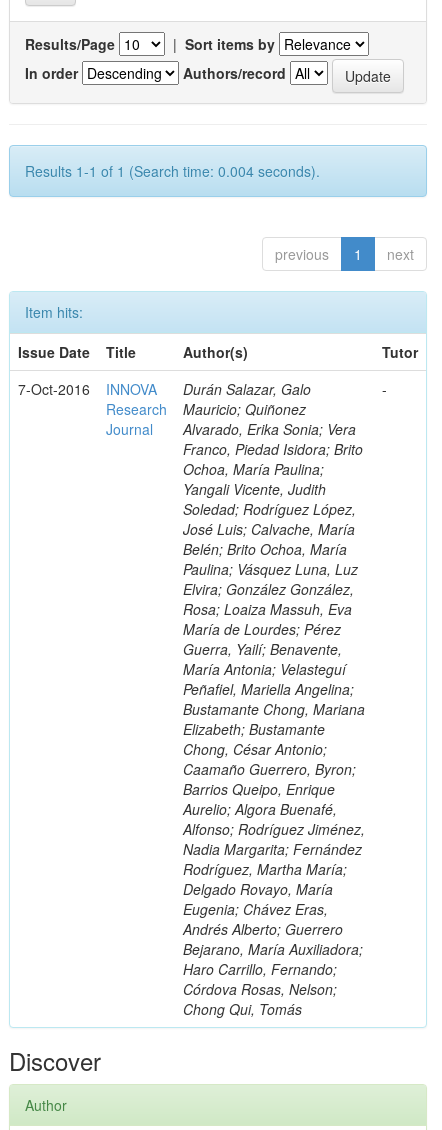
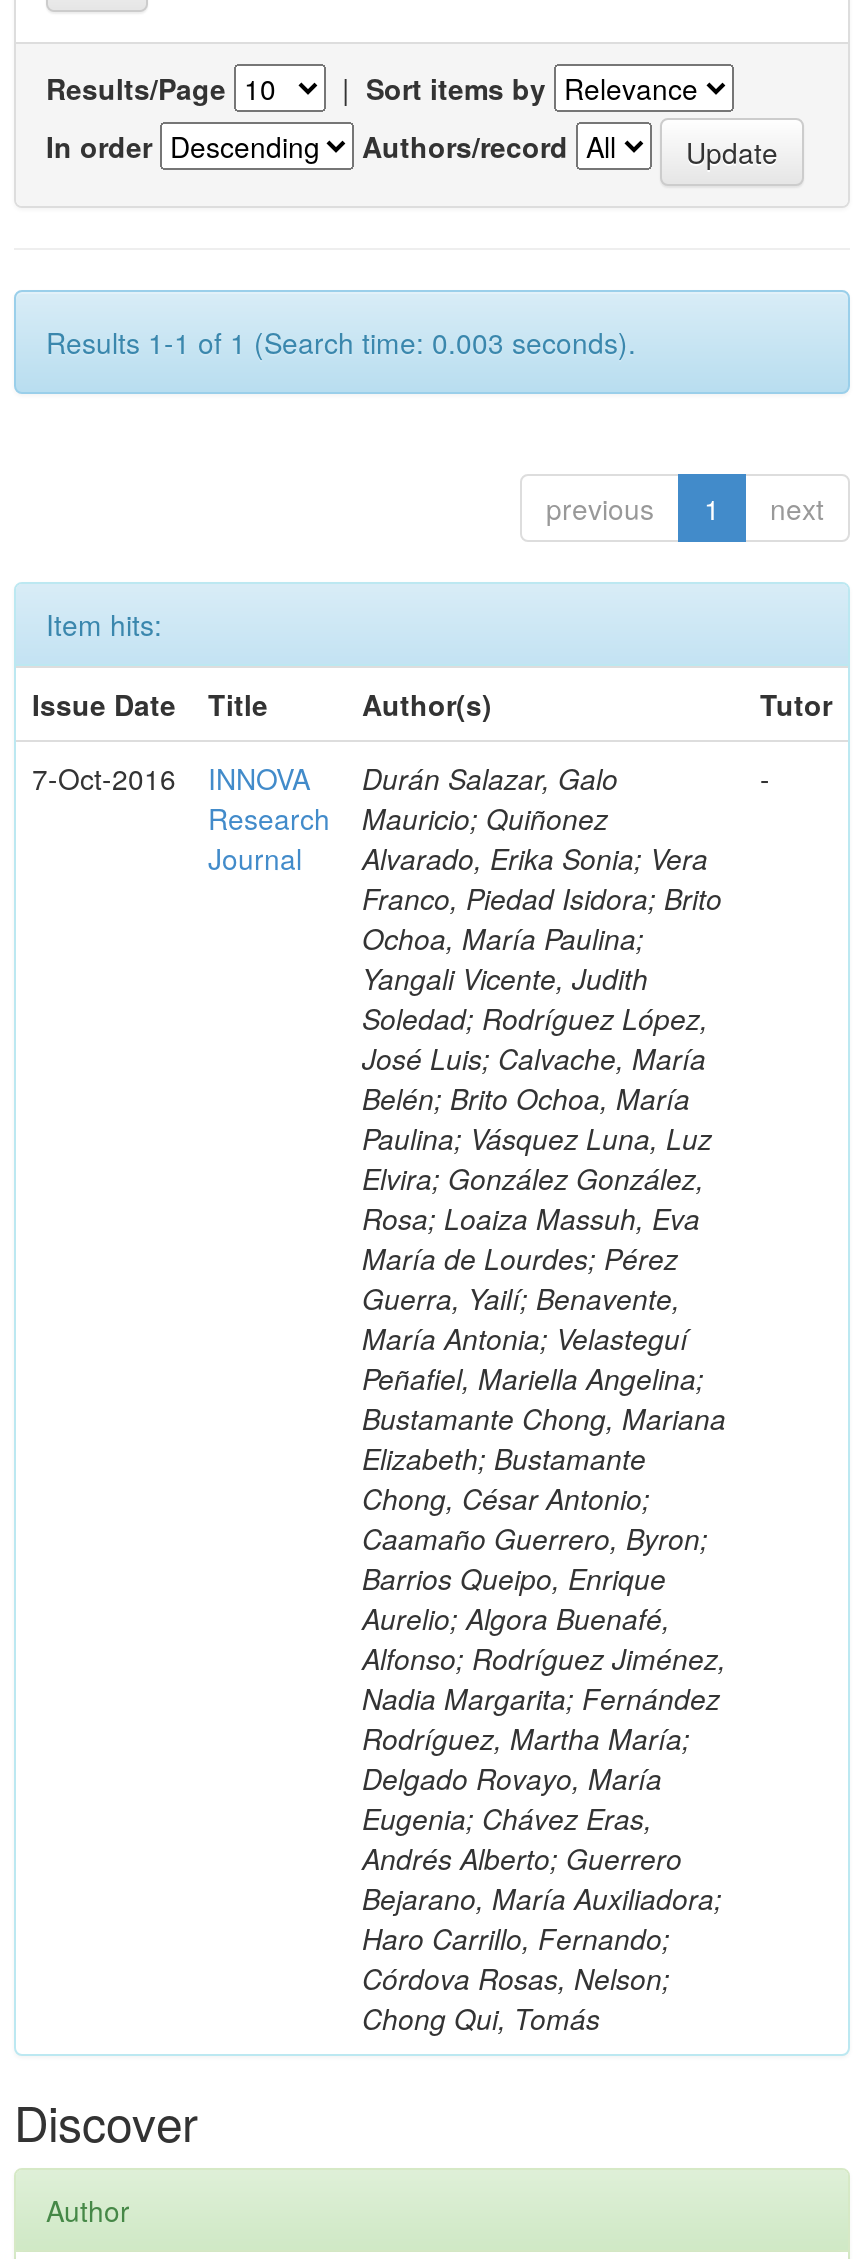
- Results 1-1 of 1 (Search time: 0.004 seconds).
+ Results 1-1 of 1 (Search time: 0.003 seconds).
